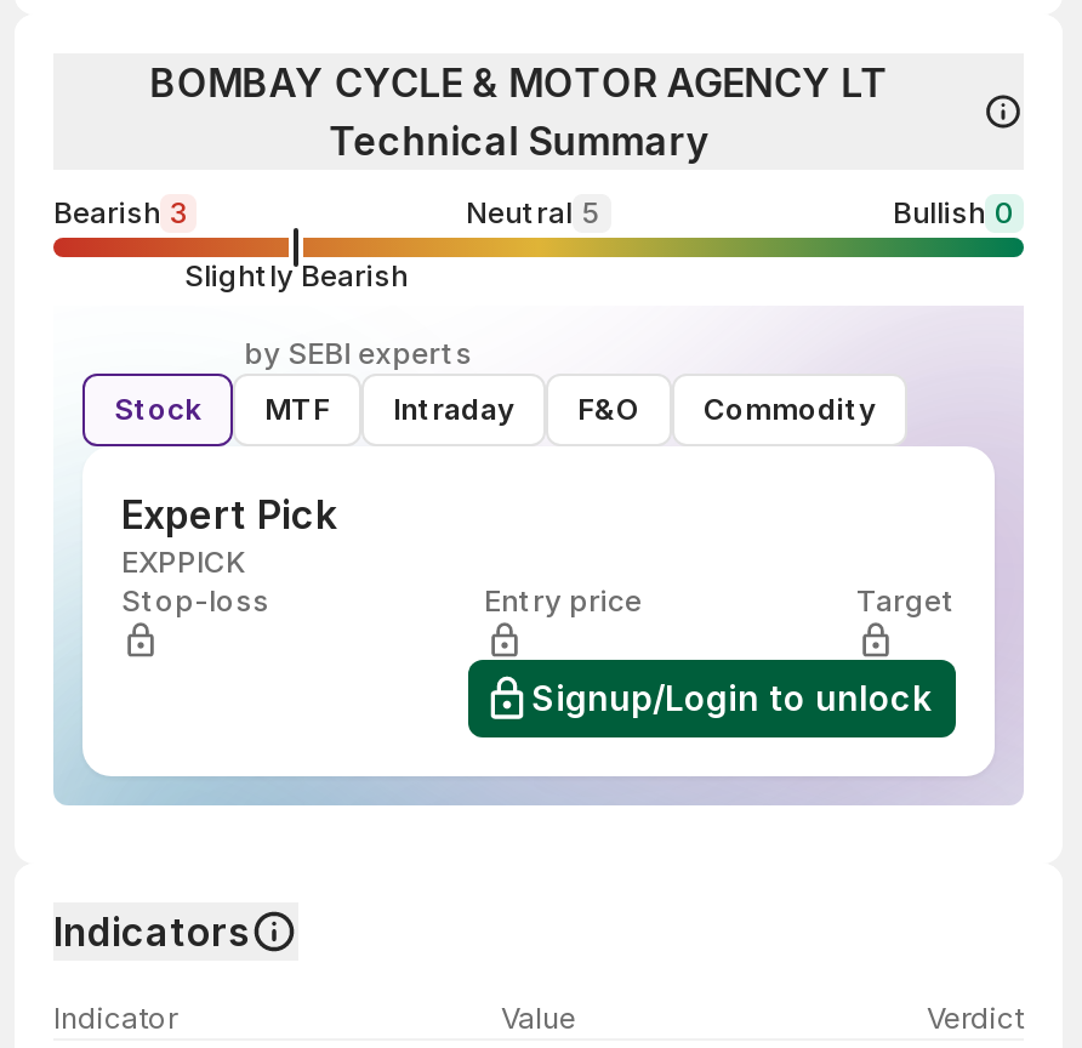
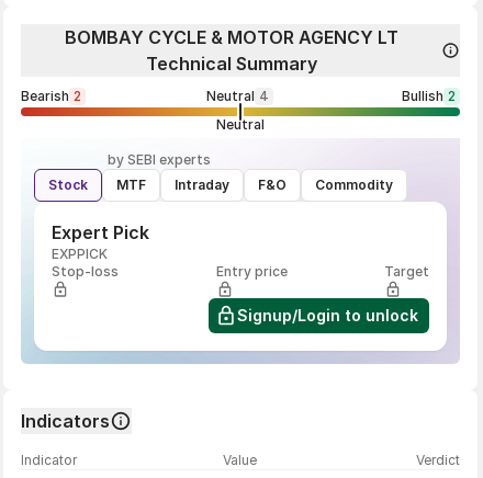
- Bearish 3
- Neutral 5
- Bullish 0
+ Bearish 2
+ Neutral 4
+ Bullish 2

- Slightly Bearish
+ Neutral
